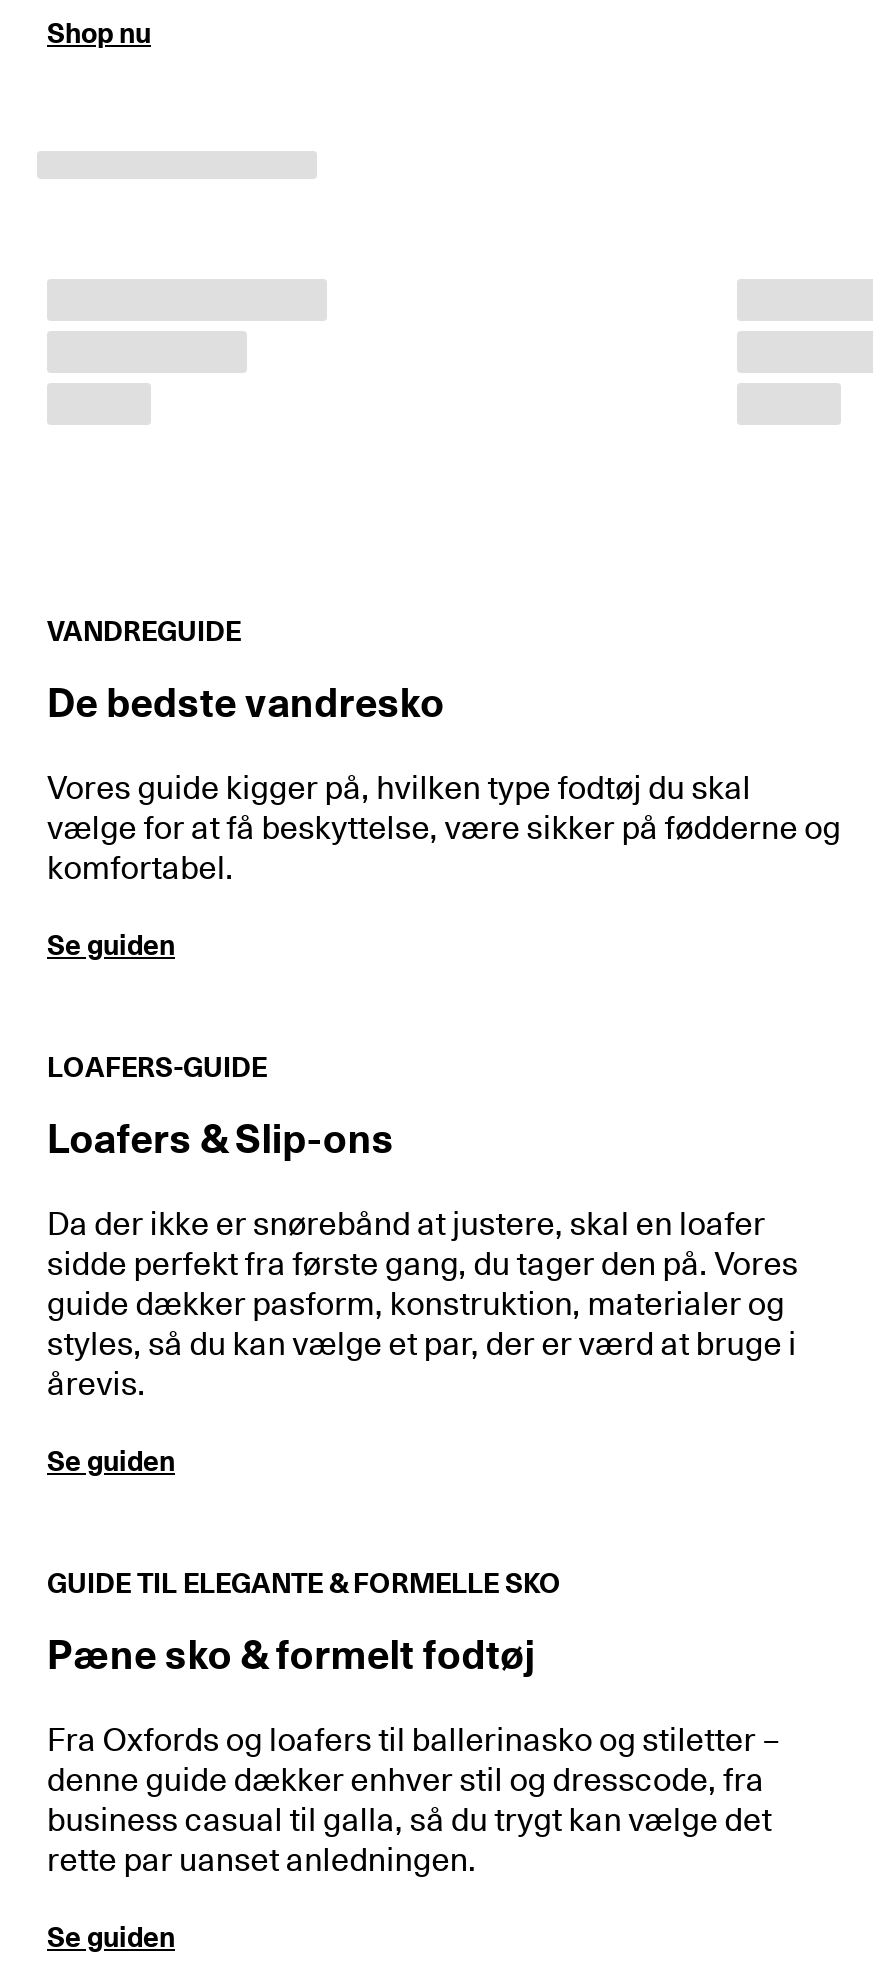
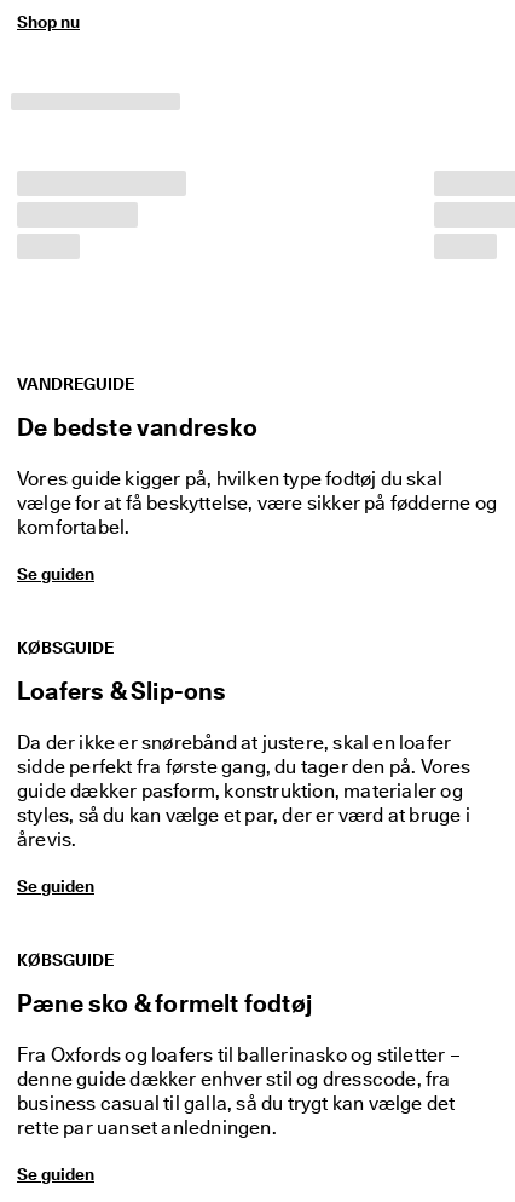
- LOAFERS-GUIDE
+ KØBSGUIDE

- GUIDE TIL ELEGANTE & FORMELLE SKO
+ KØBSGUIDE
